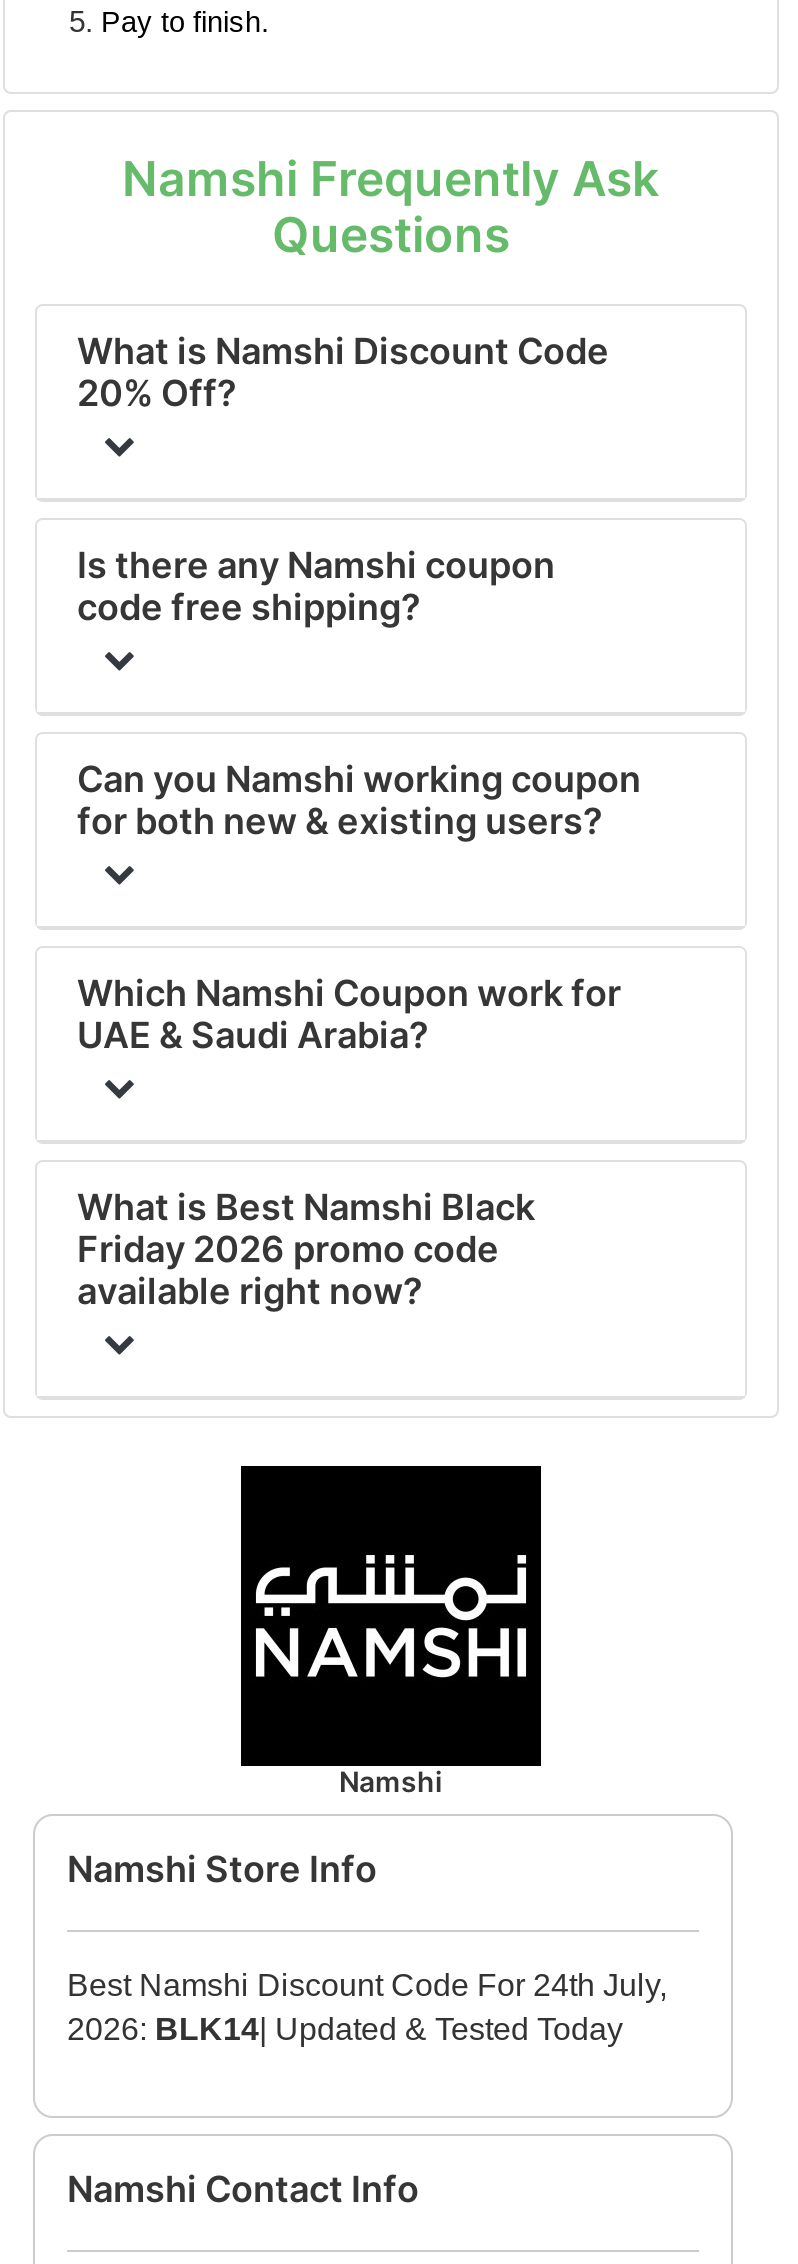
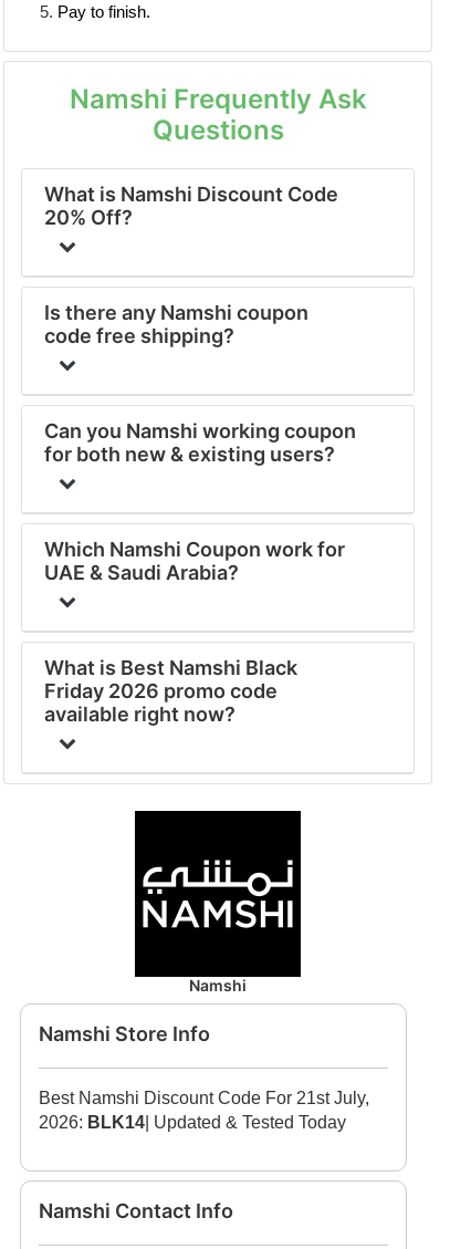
- Best Namshi Discount Code For 24th July,
+ Best Namshi Discount Code For 21st July,
